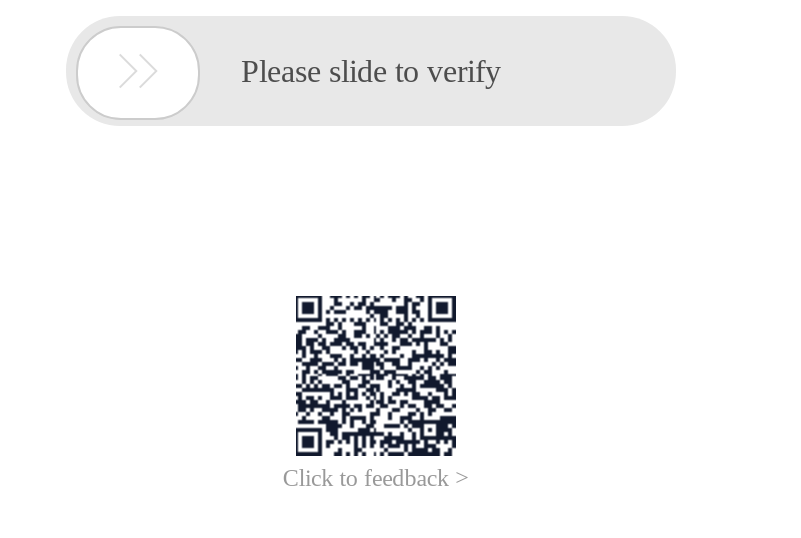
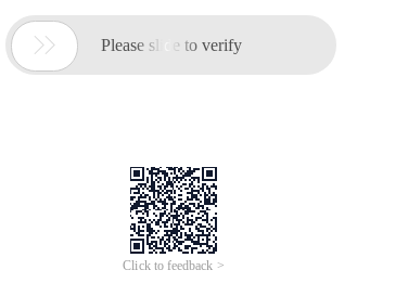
- [image]
+ [image]
